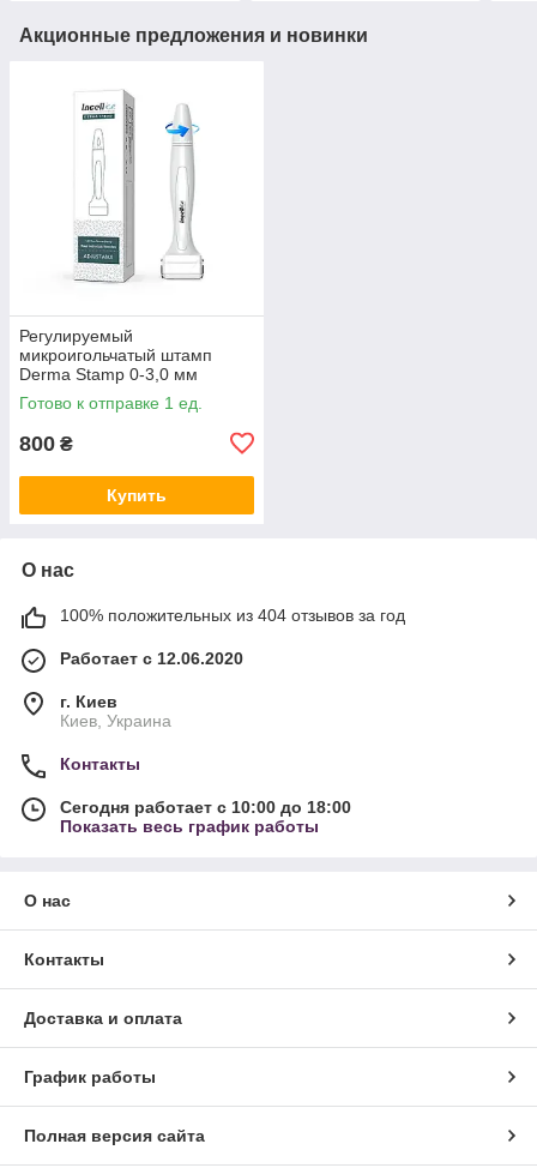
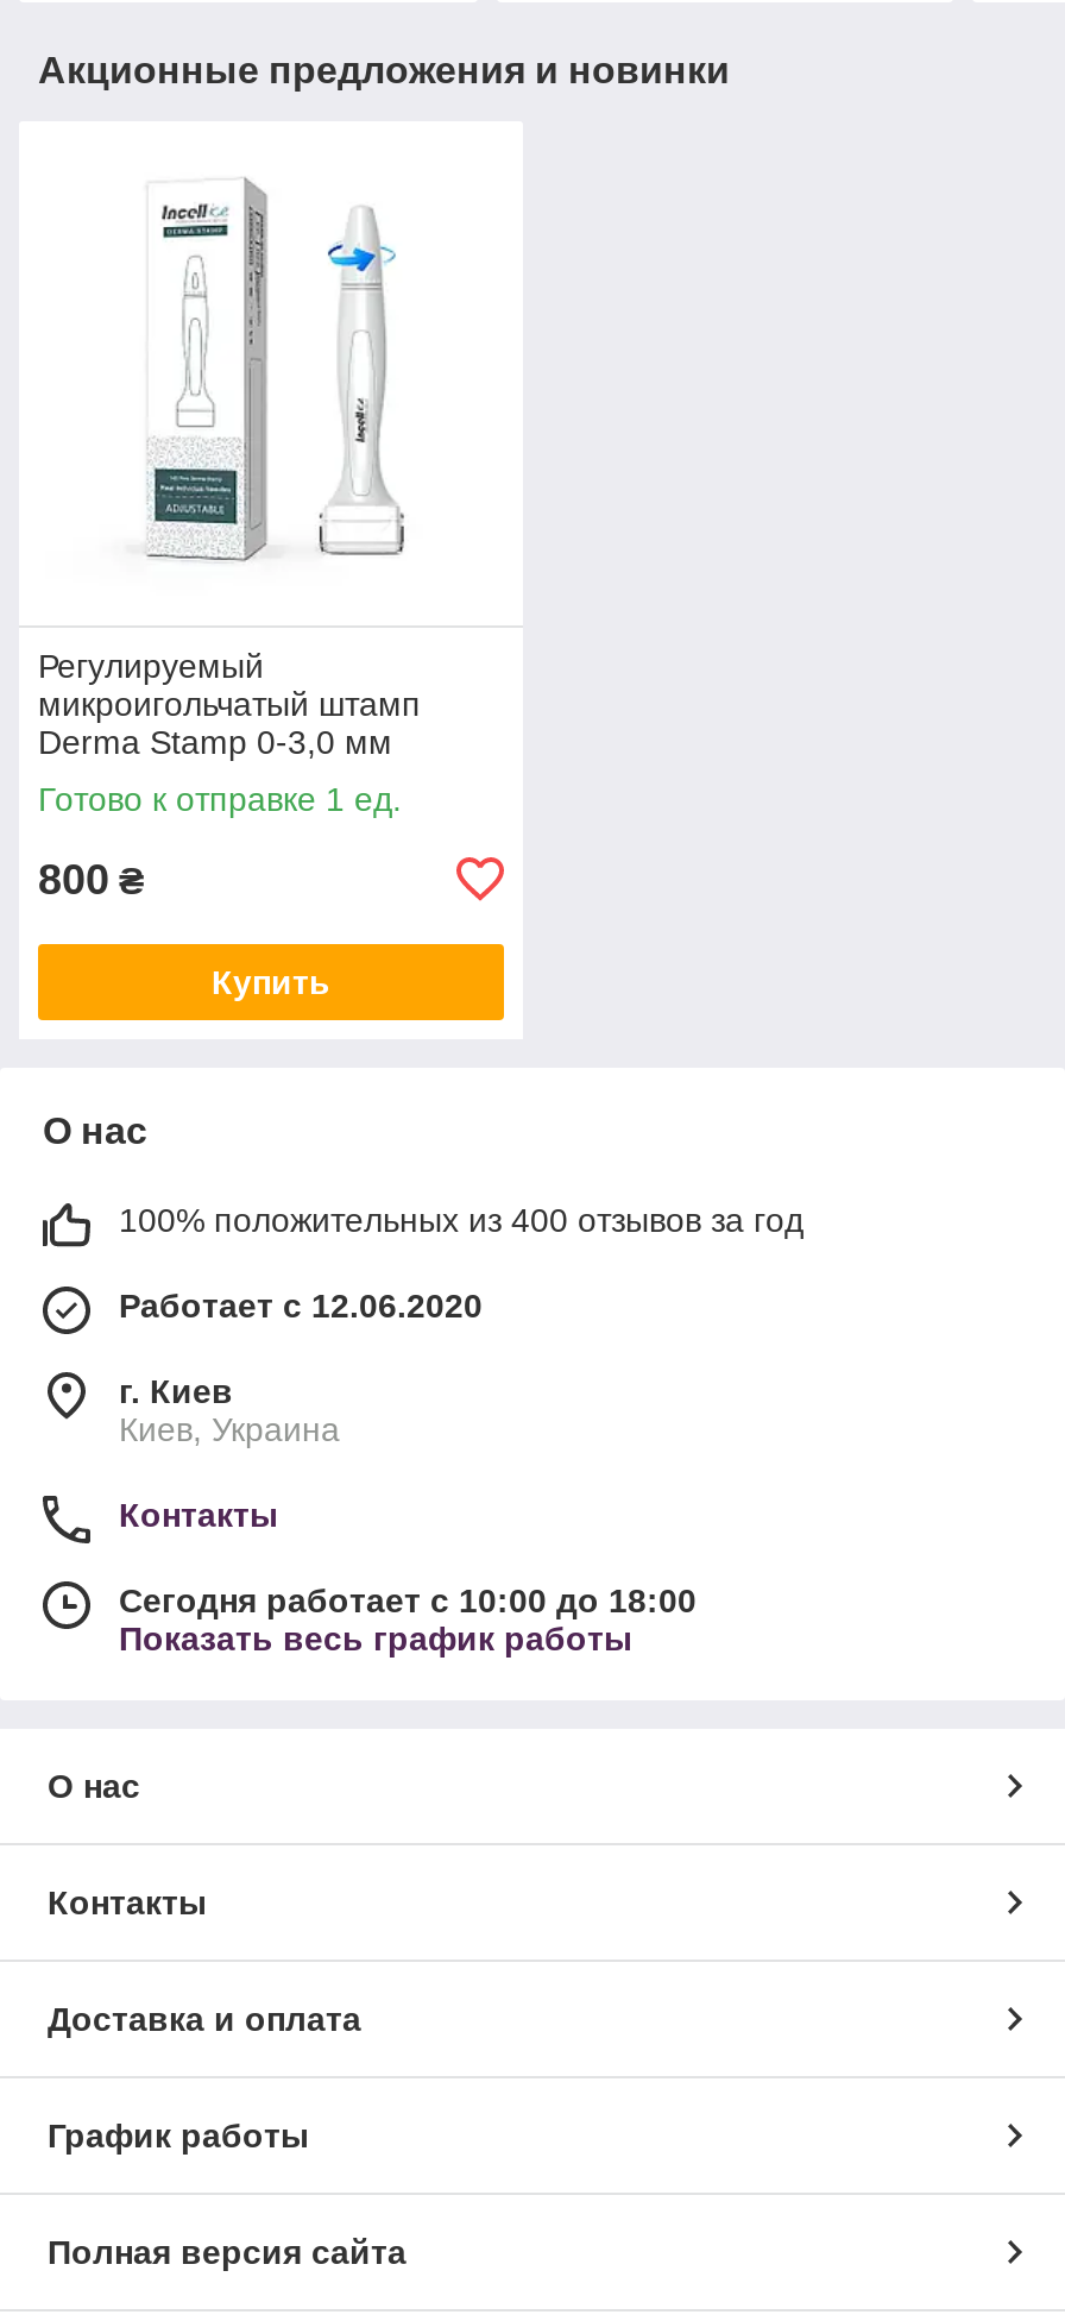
- 100% положительных из 404 отзывов за год
+ 100% положительных из 400 отзывов за год
